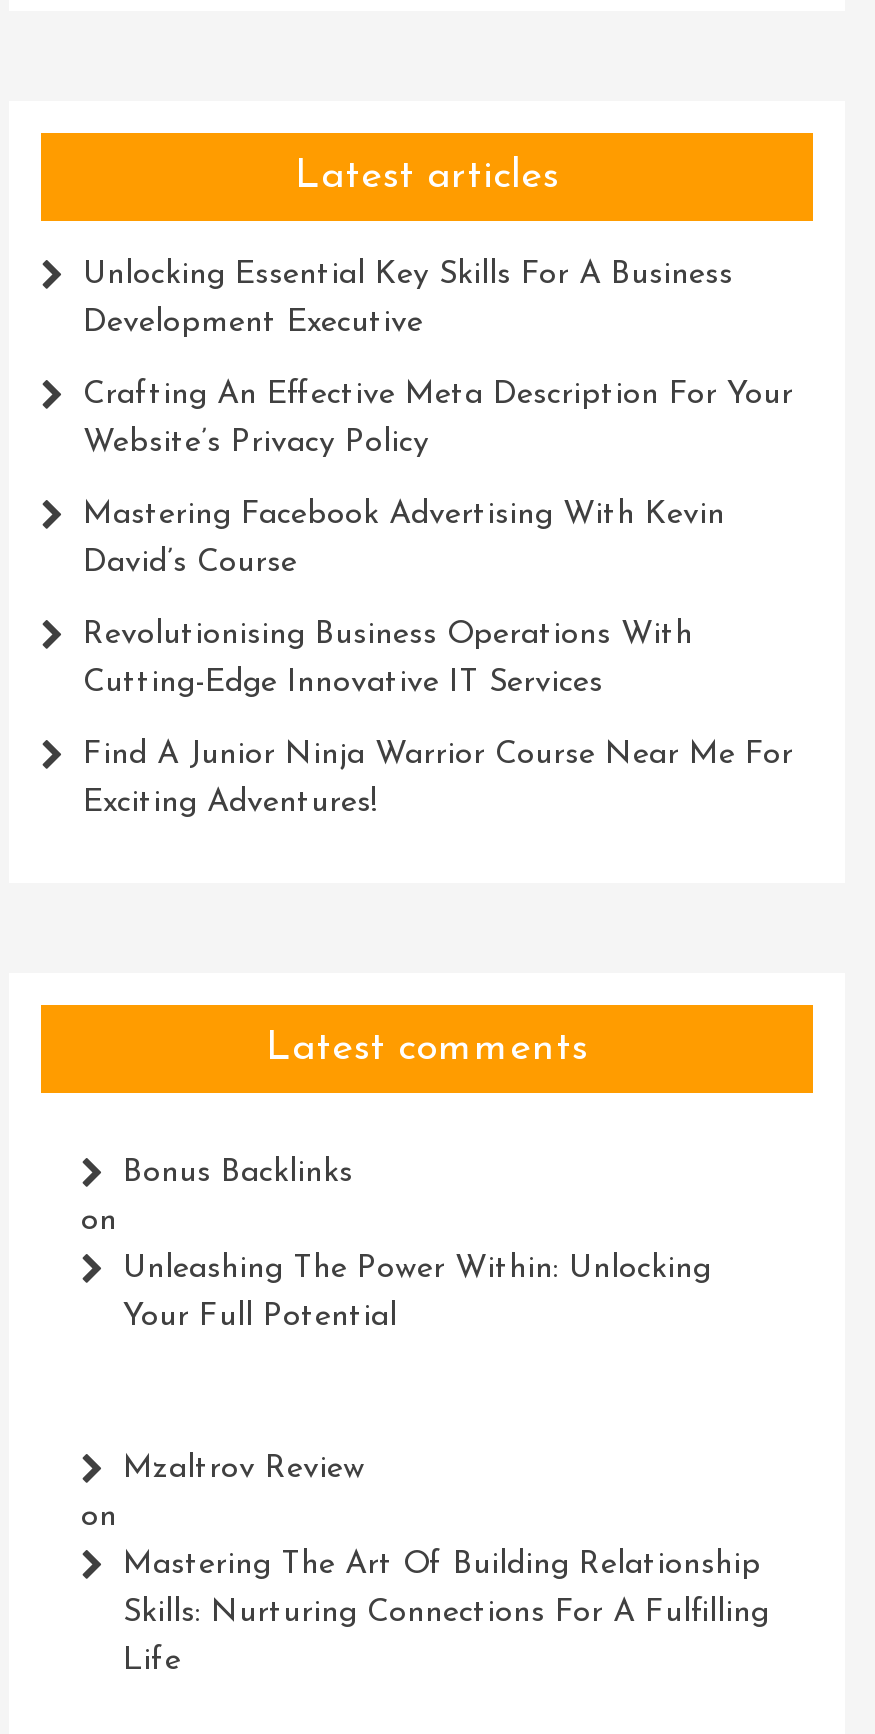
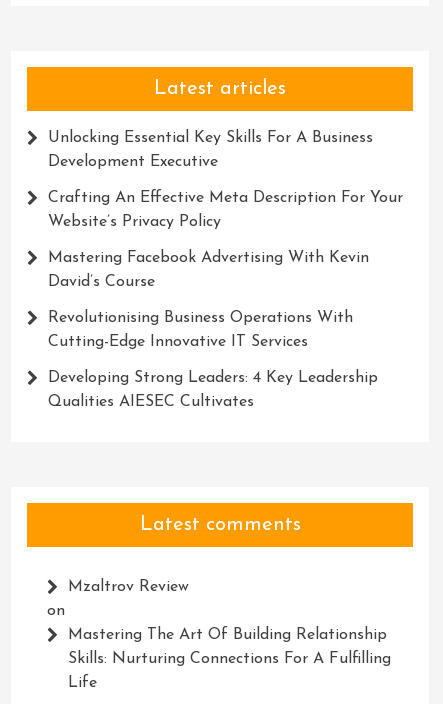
- Find A Junior Ninja Warrior Course Near Me For
+ Developing Strong Leaders: 4 Key Leadership

- Exciting Adventures!
+ Qualities AIESEC Cultivates

- Bonus Backlinks
- on
- Unleashing The Power Within: Unlocking
- Your Full Potential
